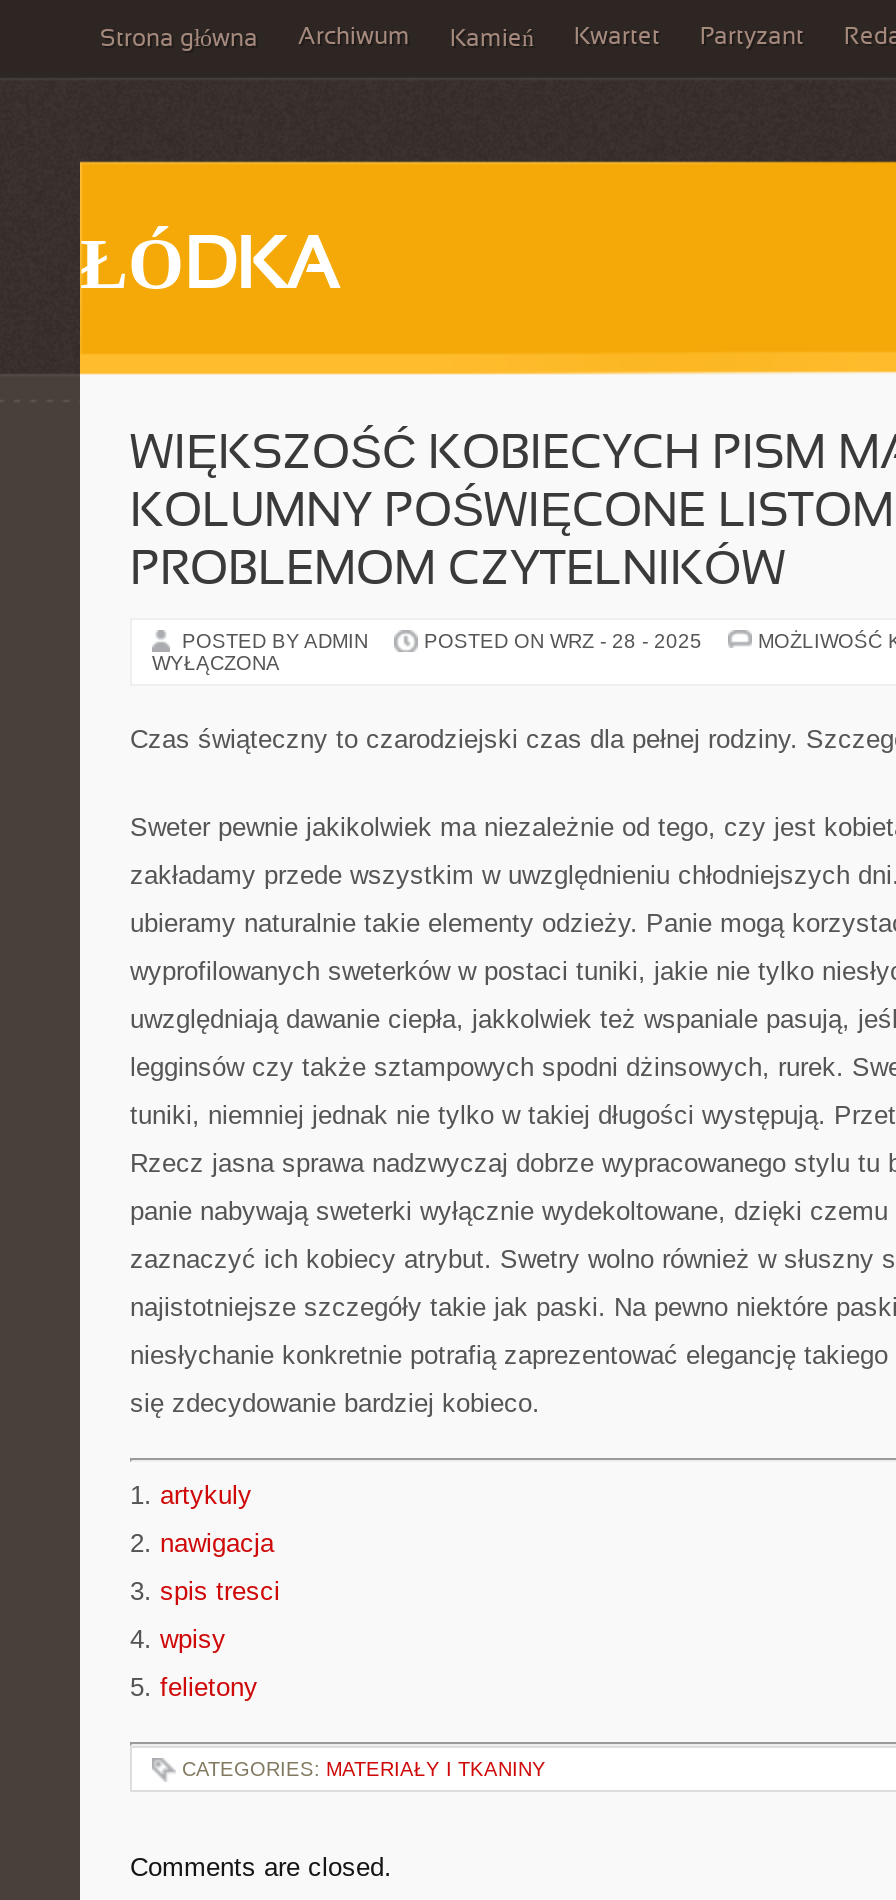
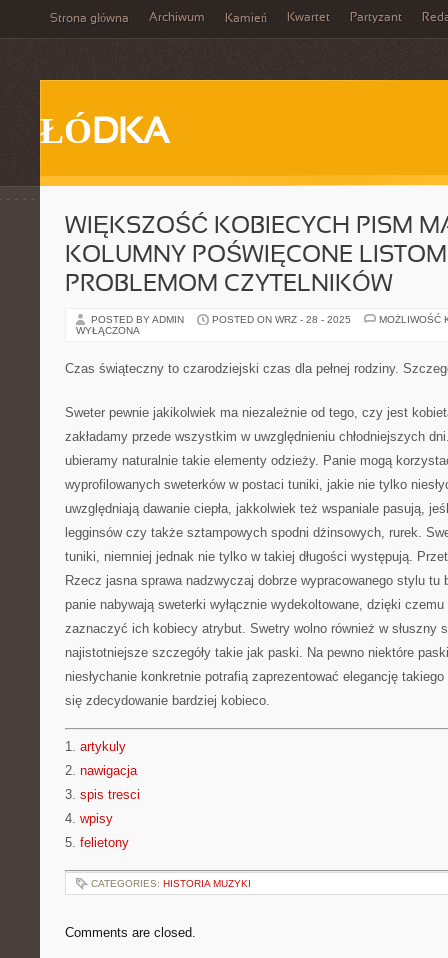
- CATEGORIES: MATERIAŁY I TKANINY
+ CATEGORIES: HISTORIA MUZYKI
